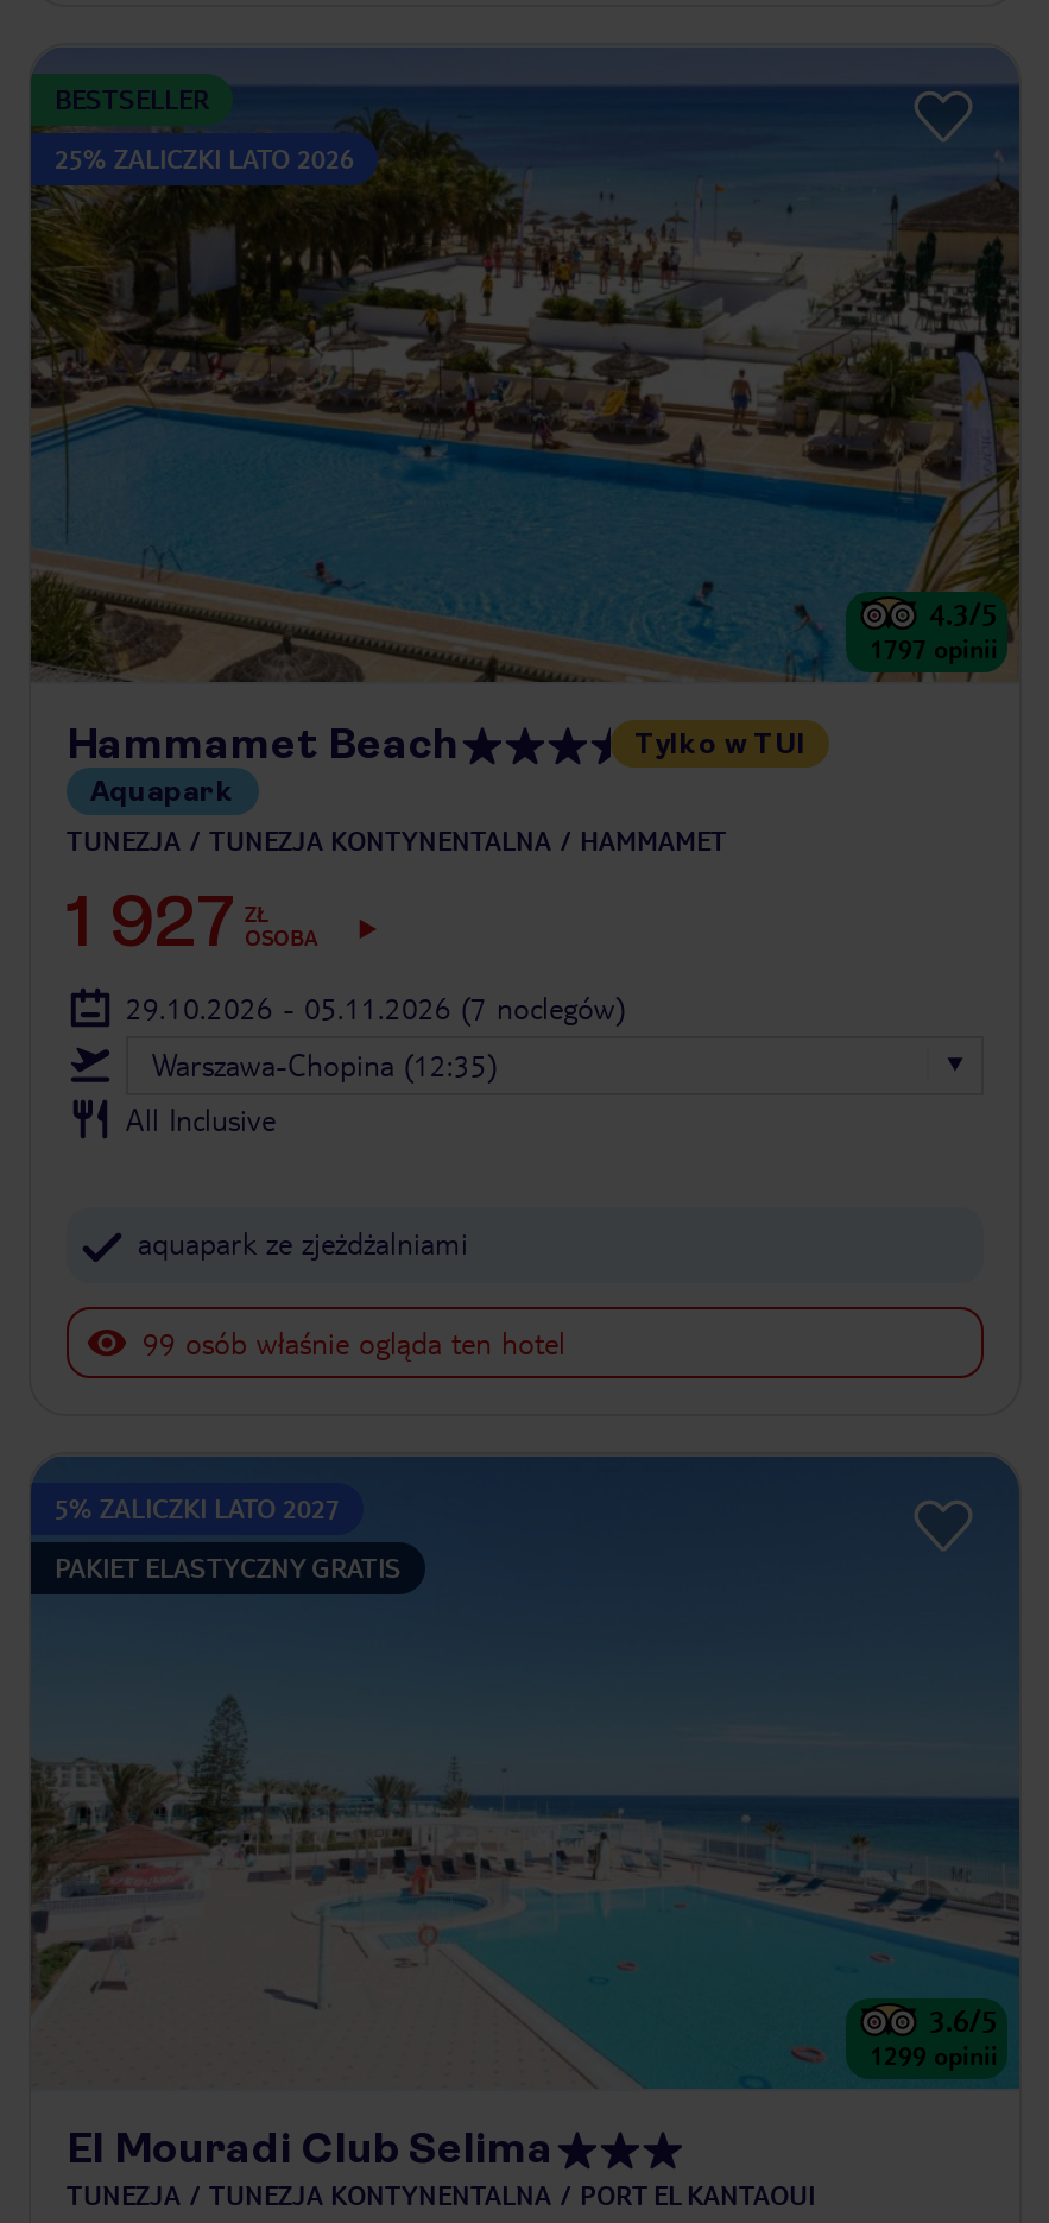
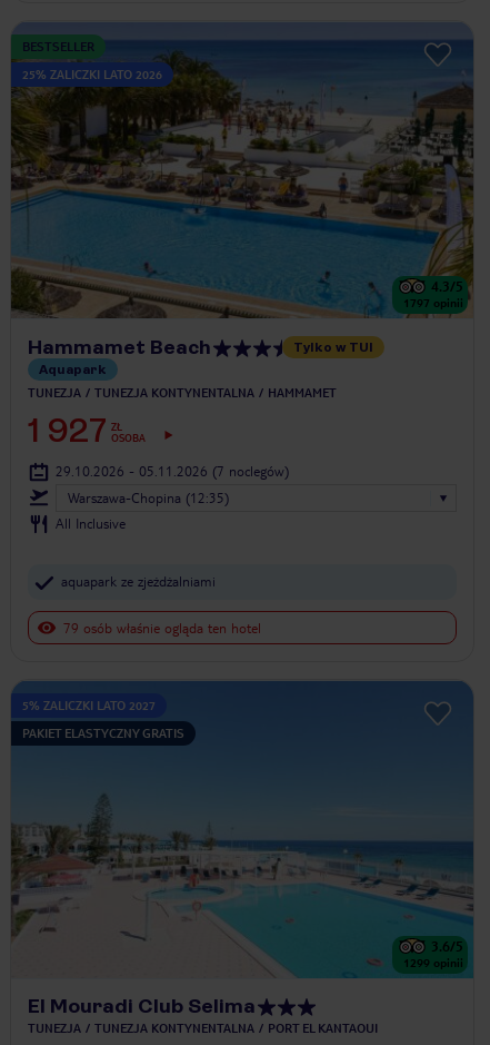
- 99 osób właśnie ogląda ten hotel
+ 79 osób właśnie ogląda ten hotel
